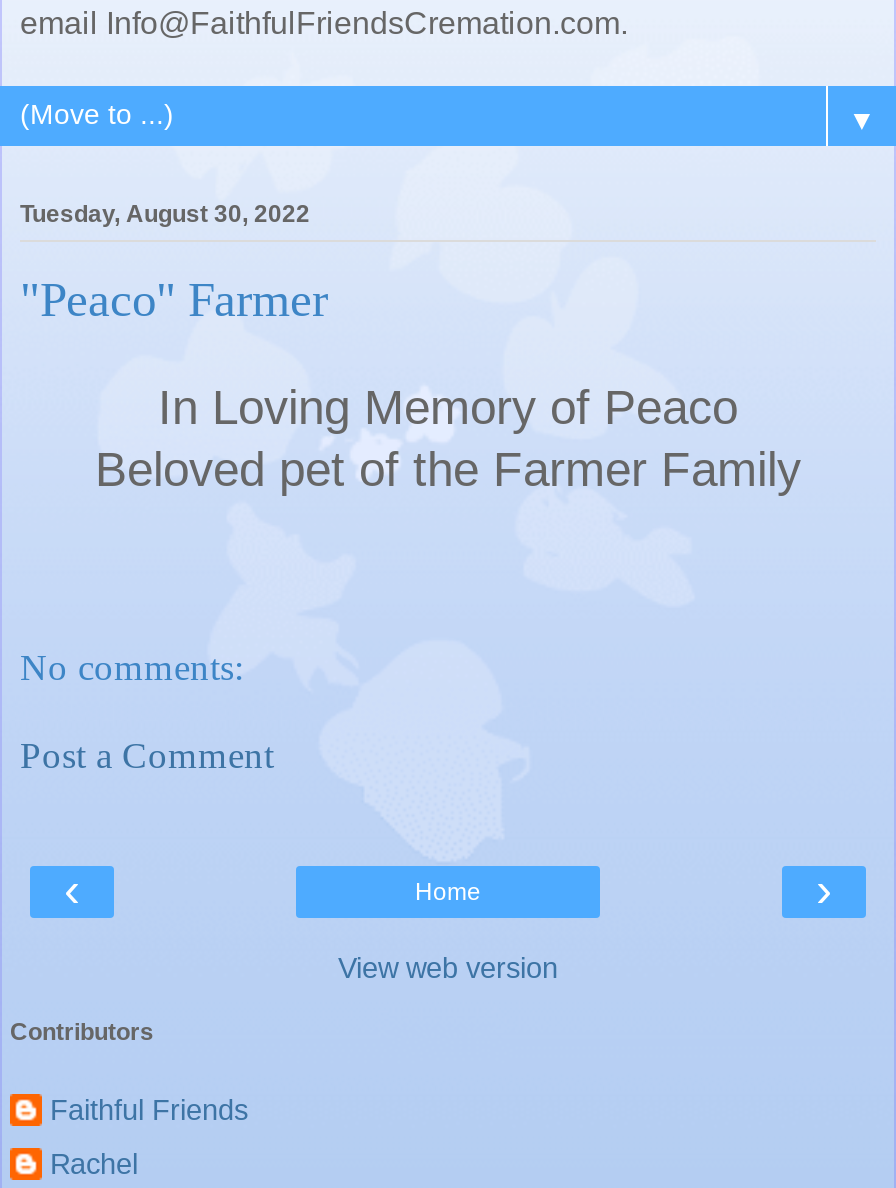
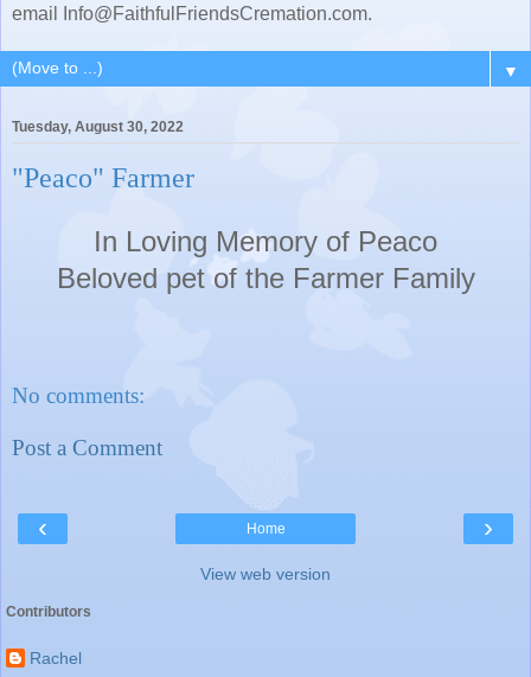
- Faithful Friends
